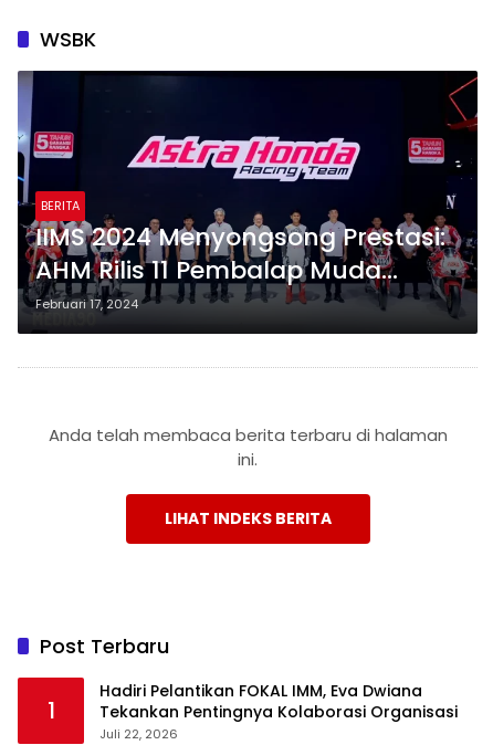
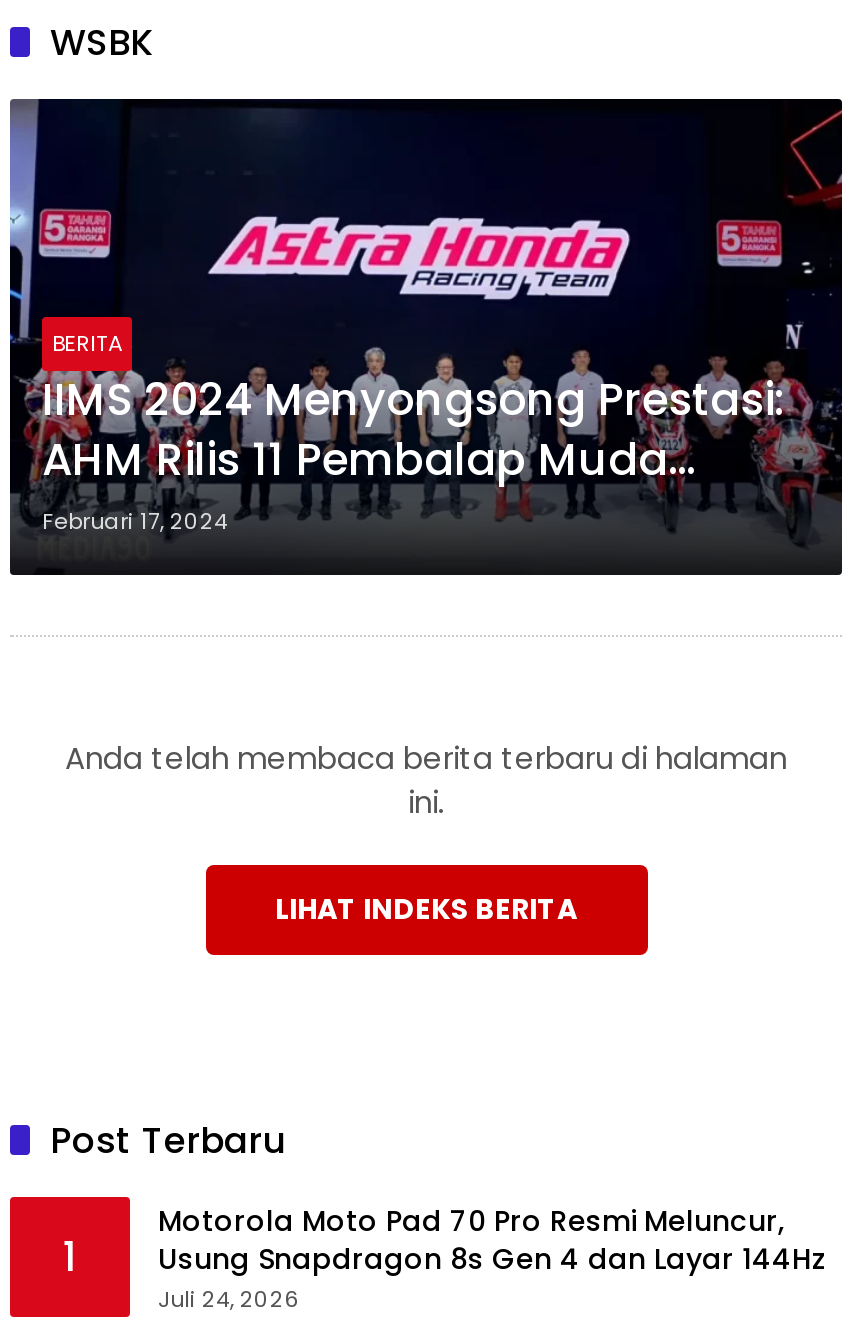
- Hadiri Pelantikan FOKAL IMM, Eva Dwiana
- Tekankan Pentingnya Kolaborasi Organisasi
- Juli 22, 2026
+ Motorola Moto Pad 70 Pro Resmi Meluncur,
+ Usung Snapdragon 8s Gen 4 dan Layar 144Hz
+ Juli 24, 2026
